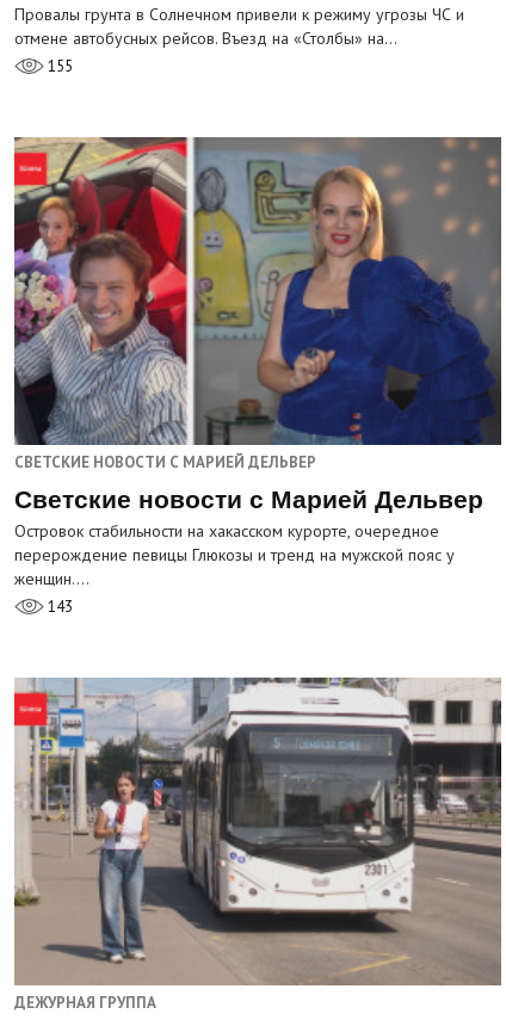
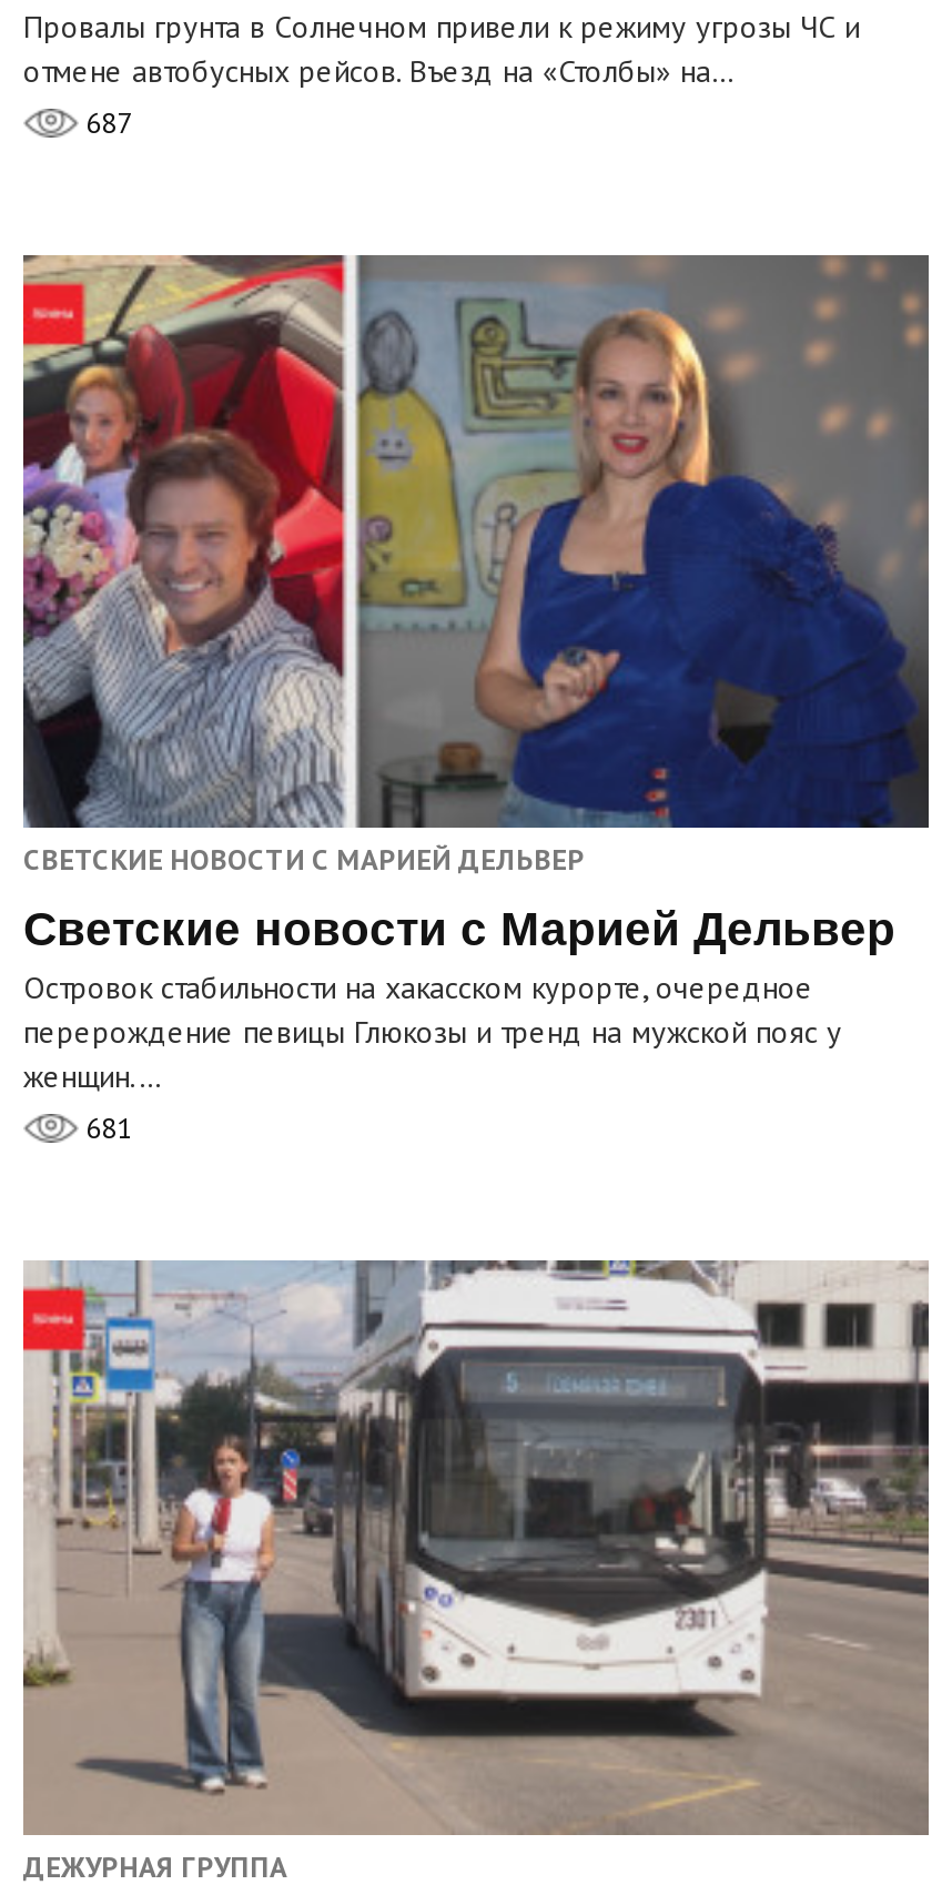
- 155
+ 687

- 143
+ 681
